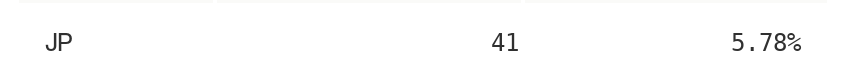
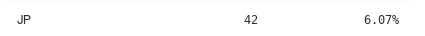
- 41
+ 42

- 5.78%
+ 6.07%
